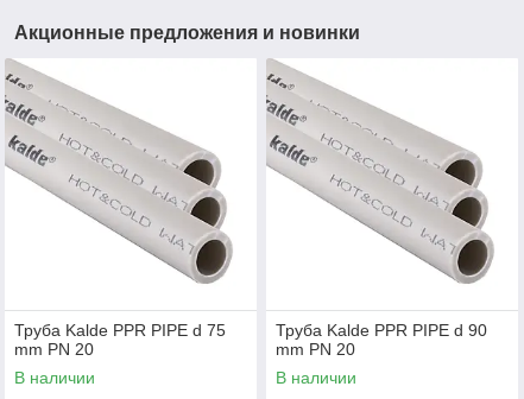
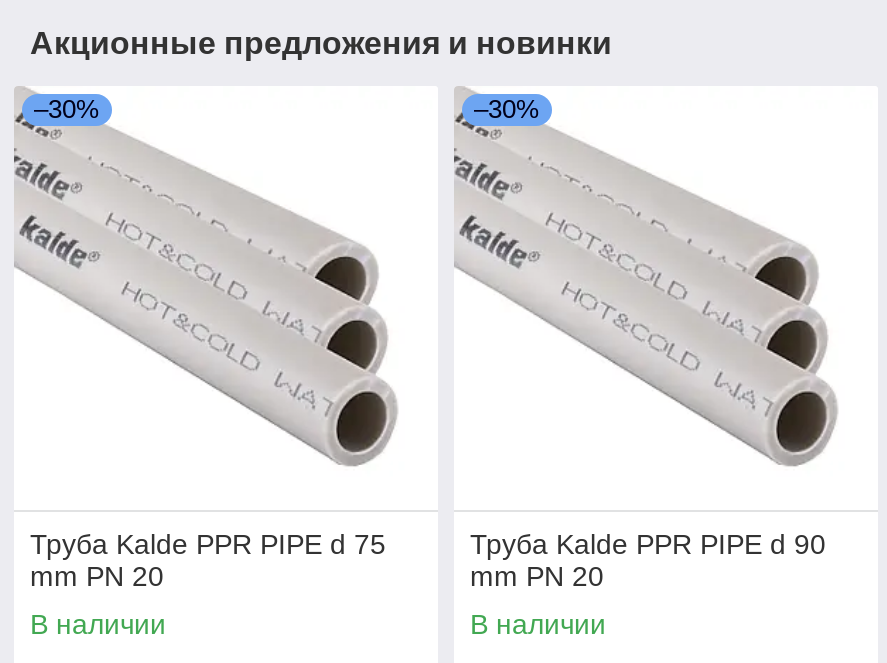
+ –30%

+ –30%
